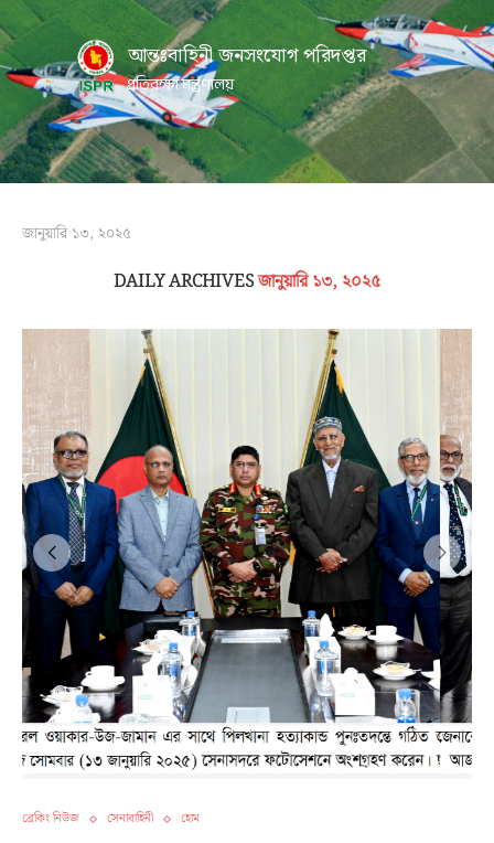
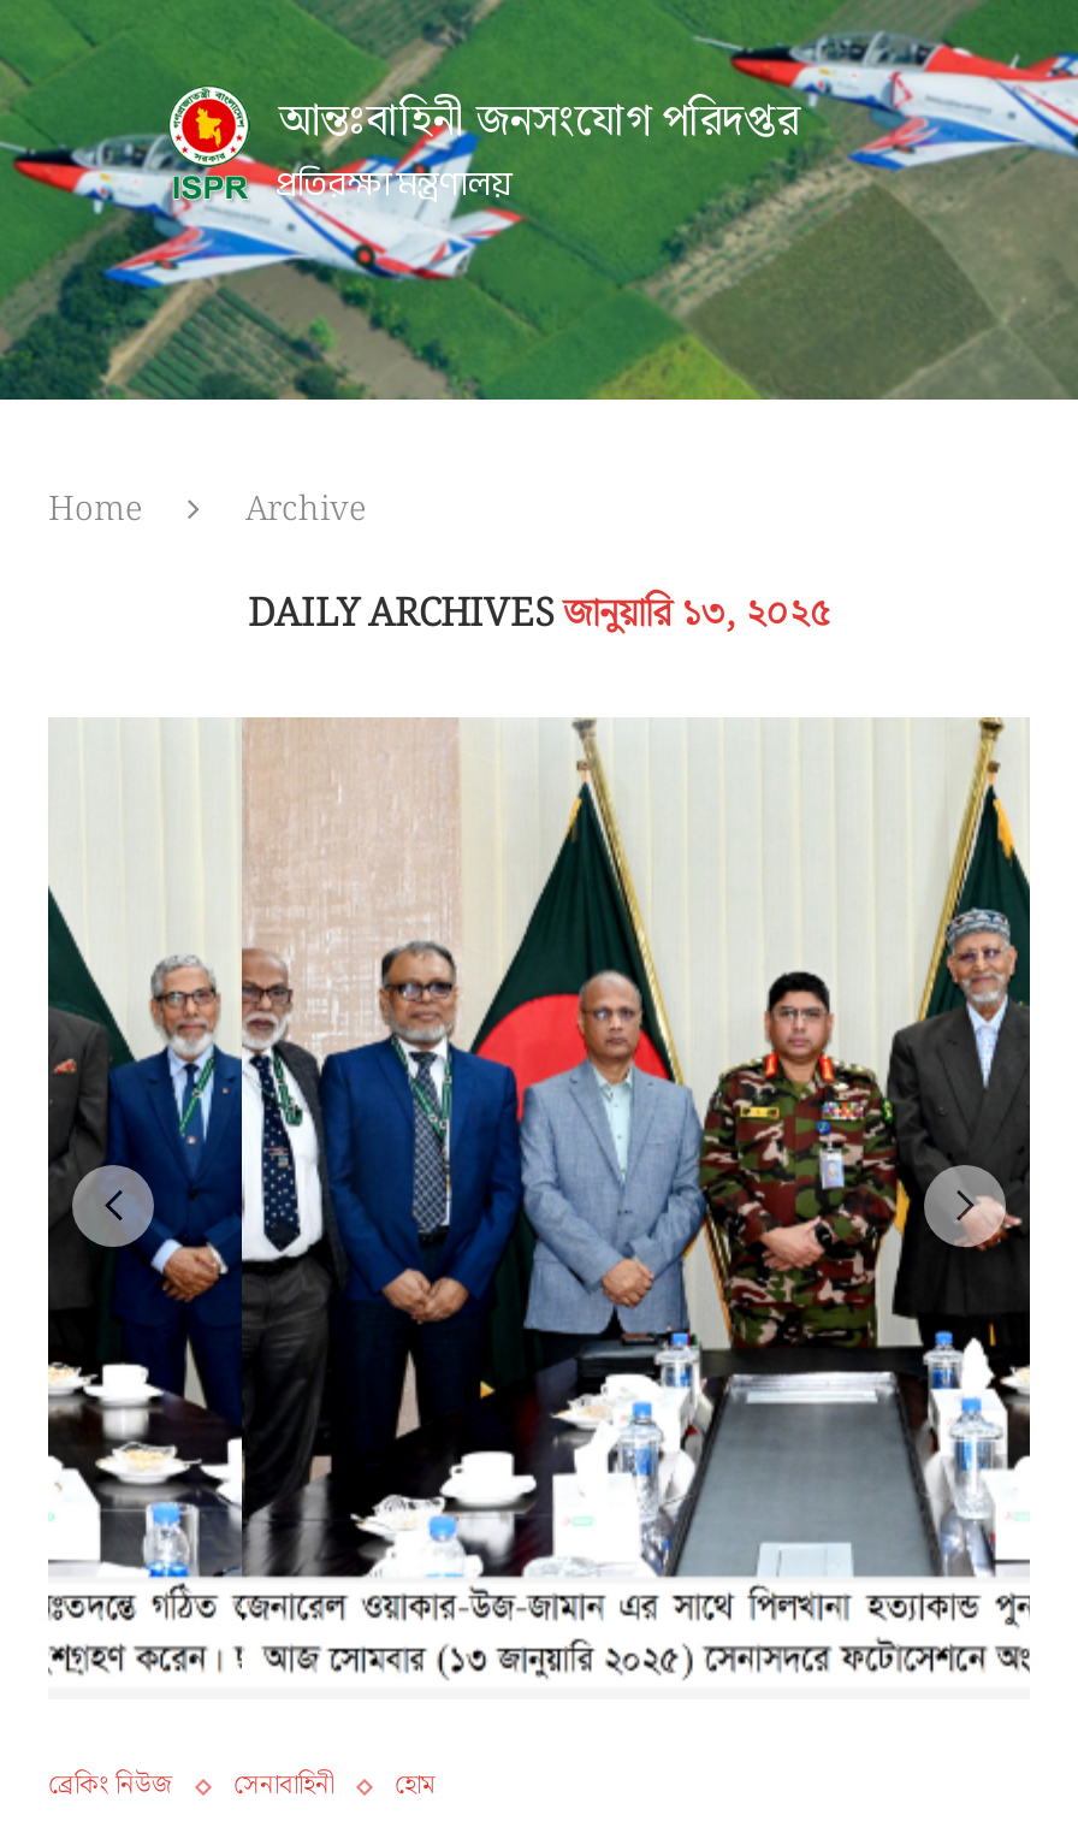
- জানুয়ারি ১৩, ২০২৫
+ Home
+ Archive

- [image]
+ [image]
